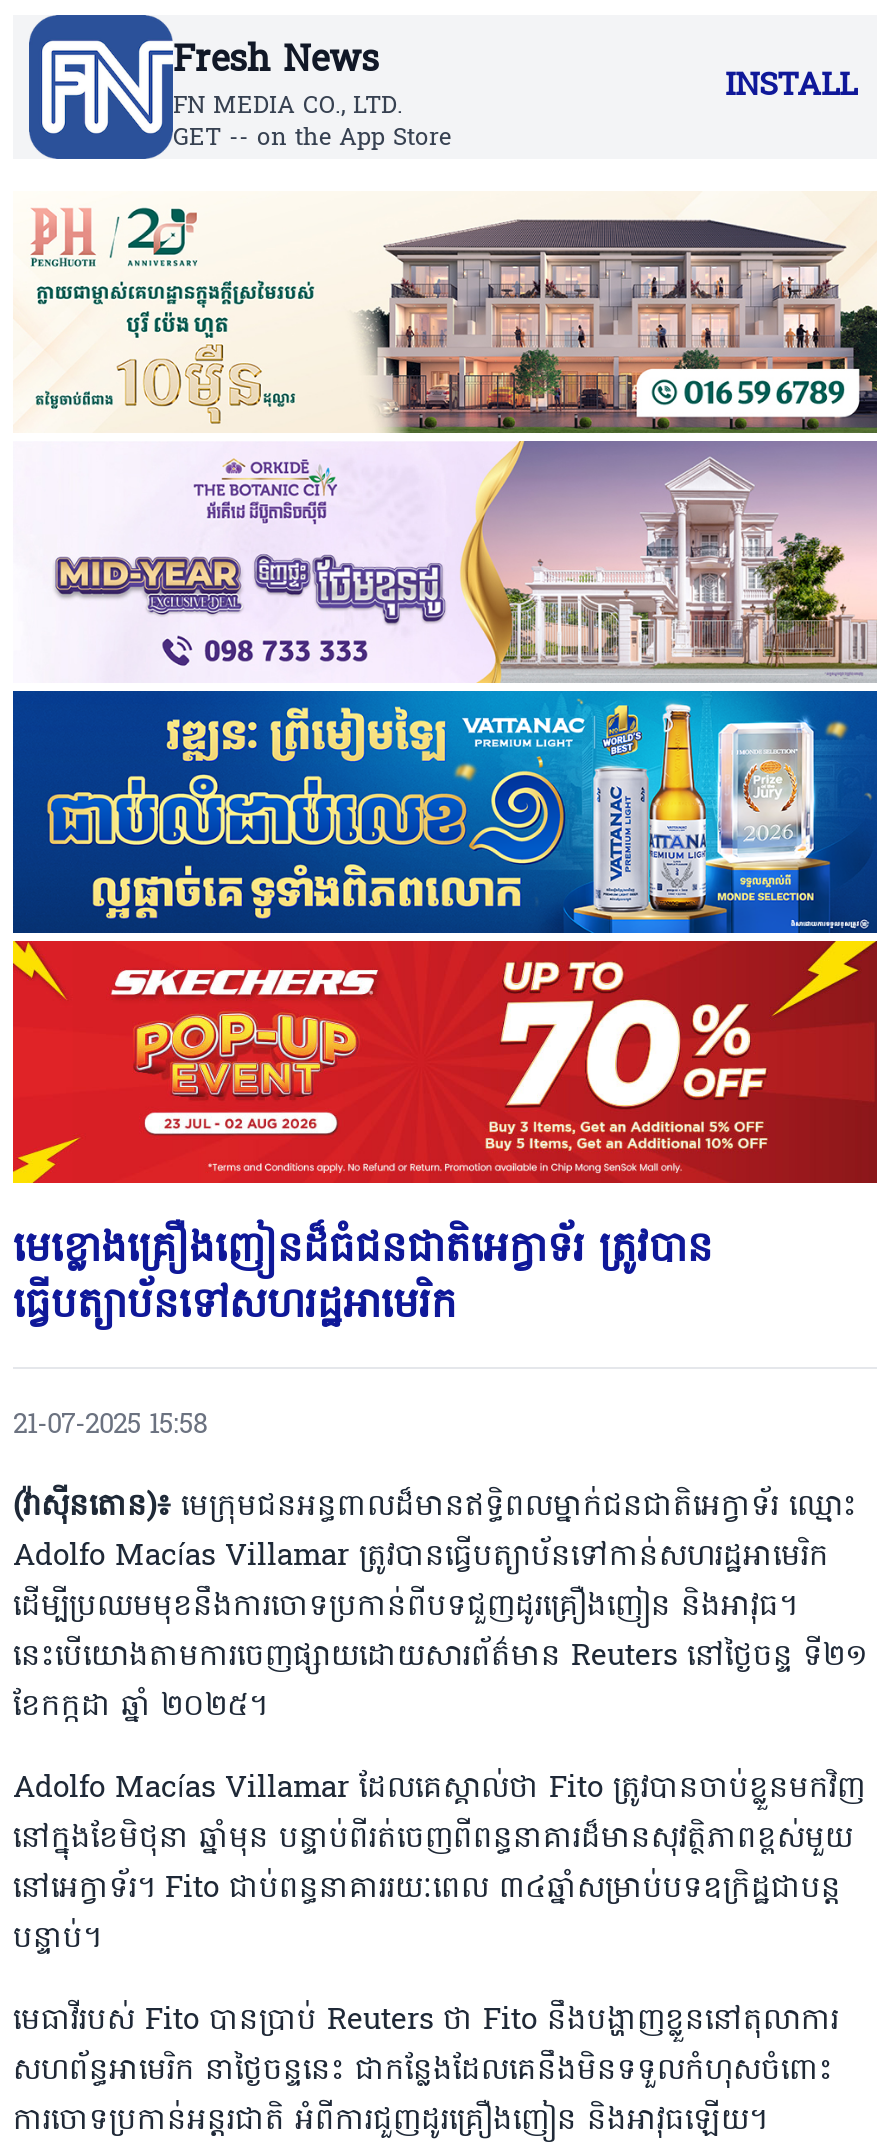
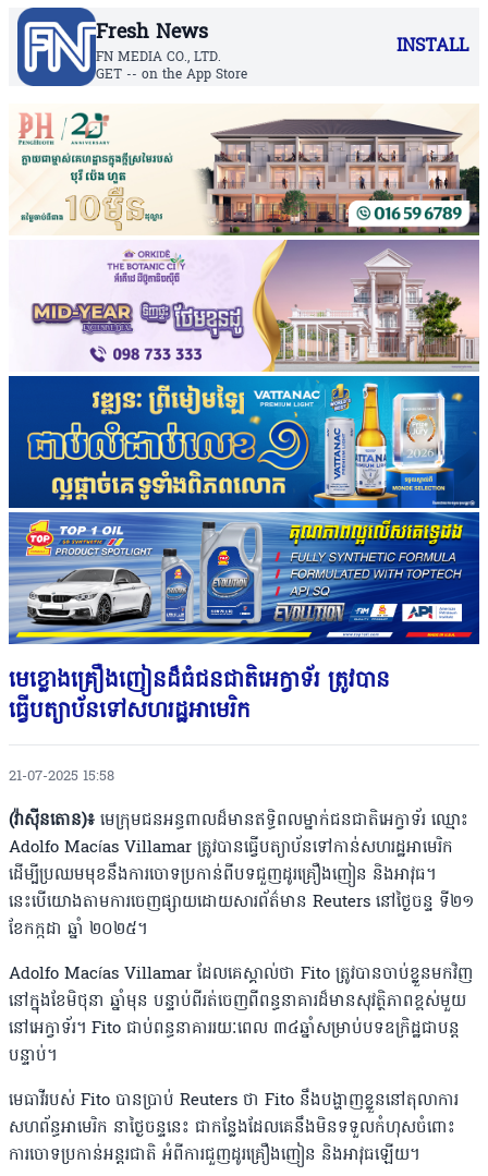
- [image]
+ [image]
